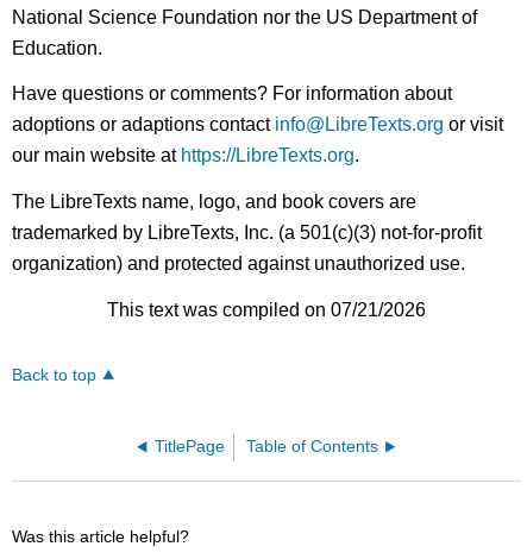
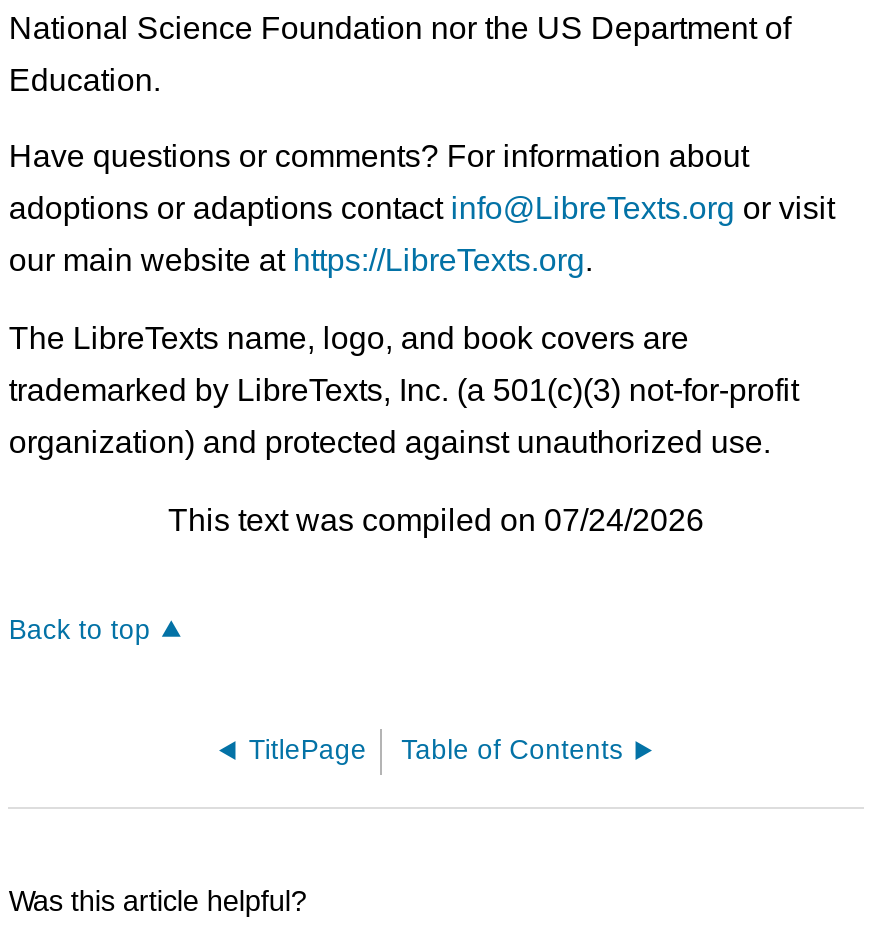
- This text was compiled on 07/21/2026
+ This text was compiled on 07/24/2026
